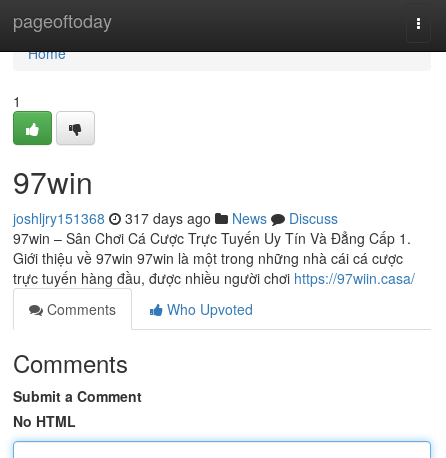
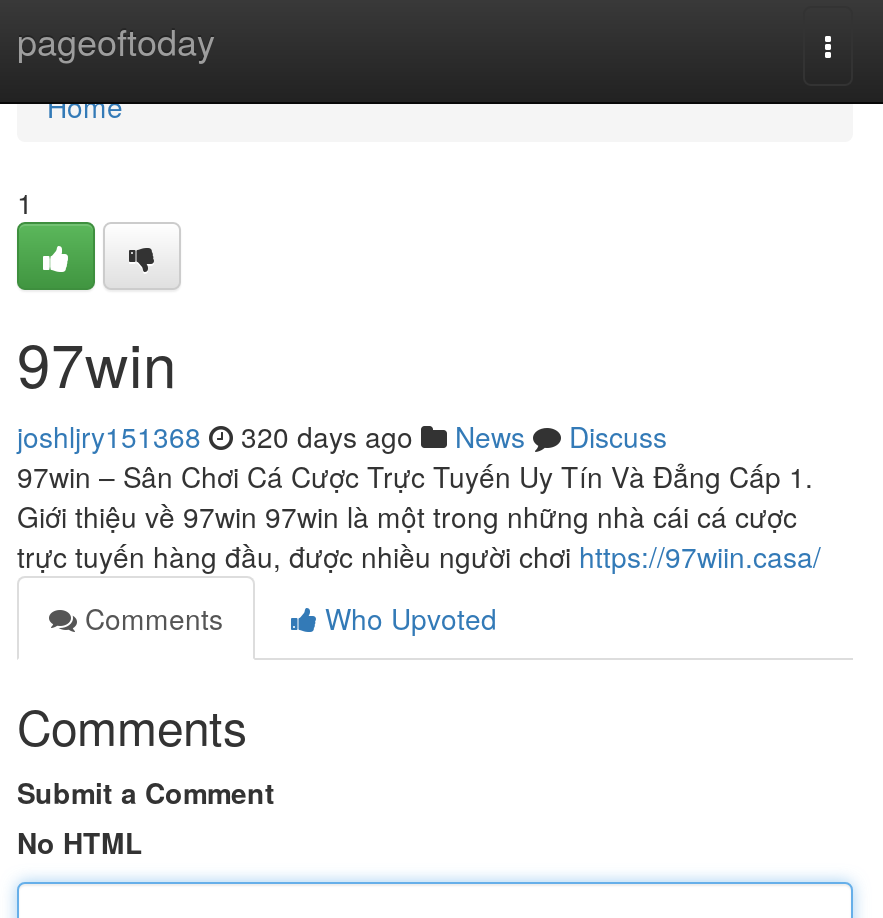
- joshljry151368 317 days ago News Discuss
+ joshljry151368 320 days ago News Discuss
